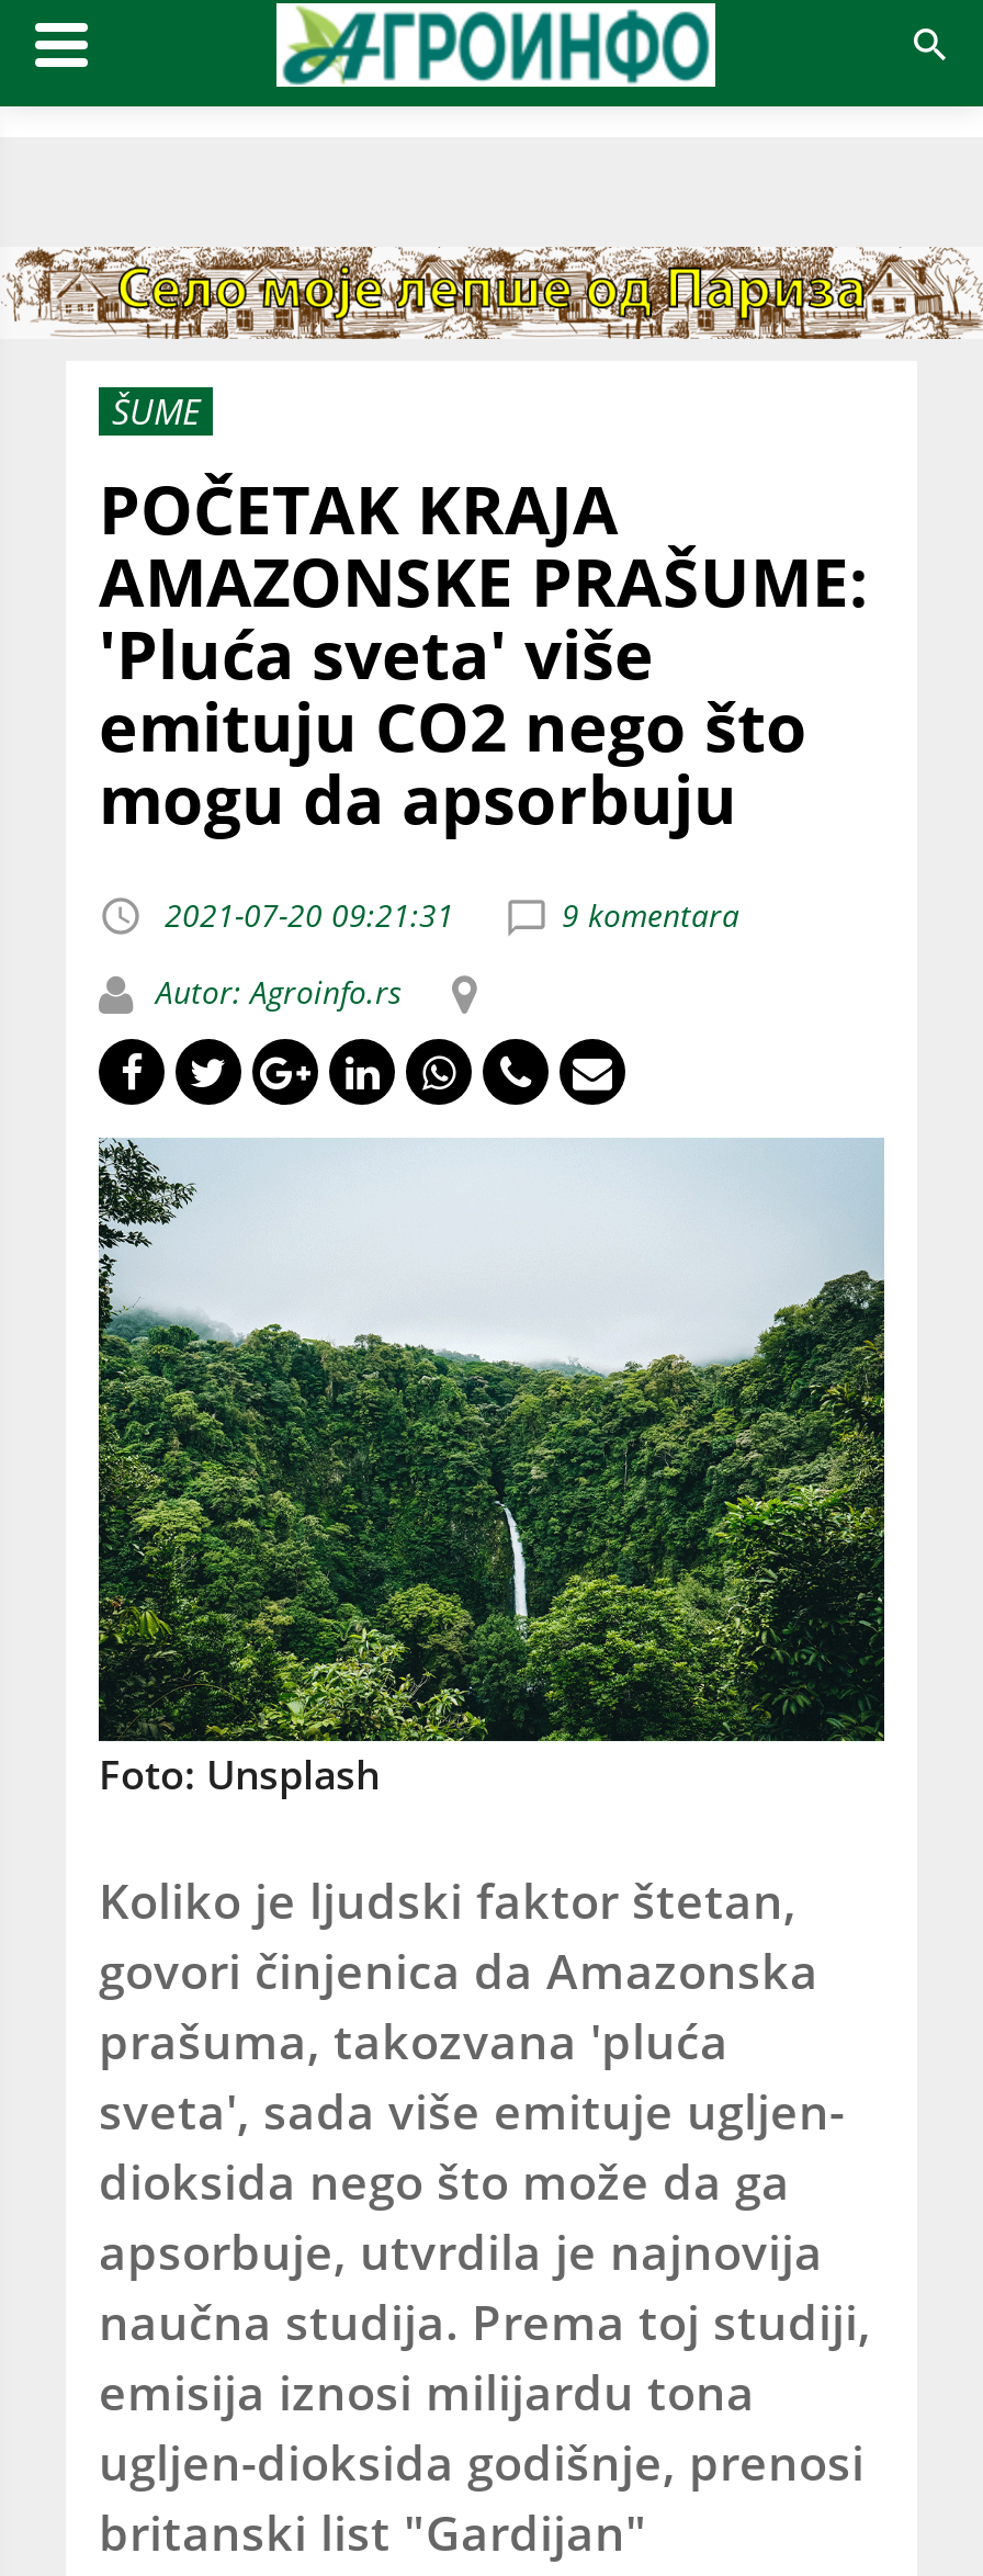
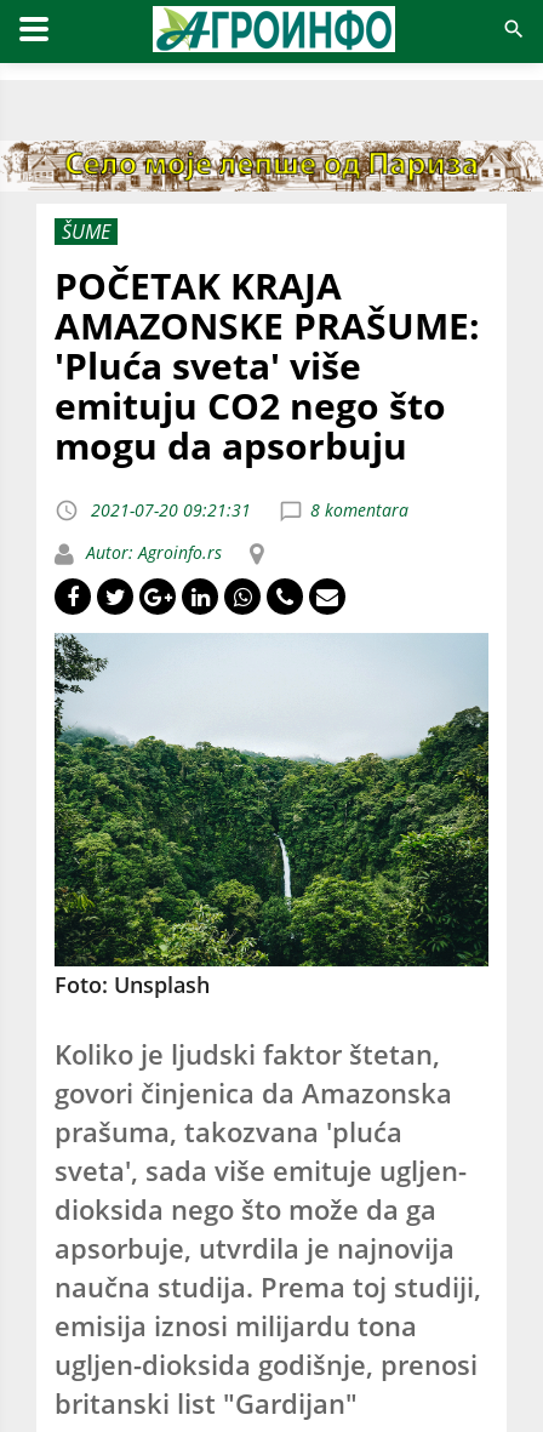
- 9 komentara
+ 8 komentara
